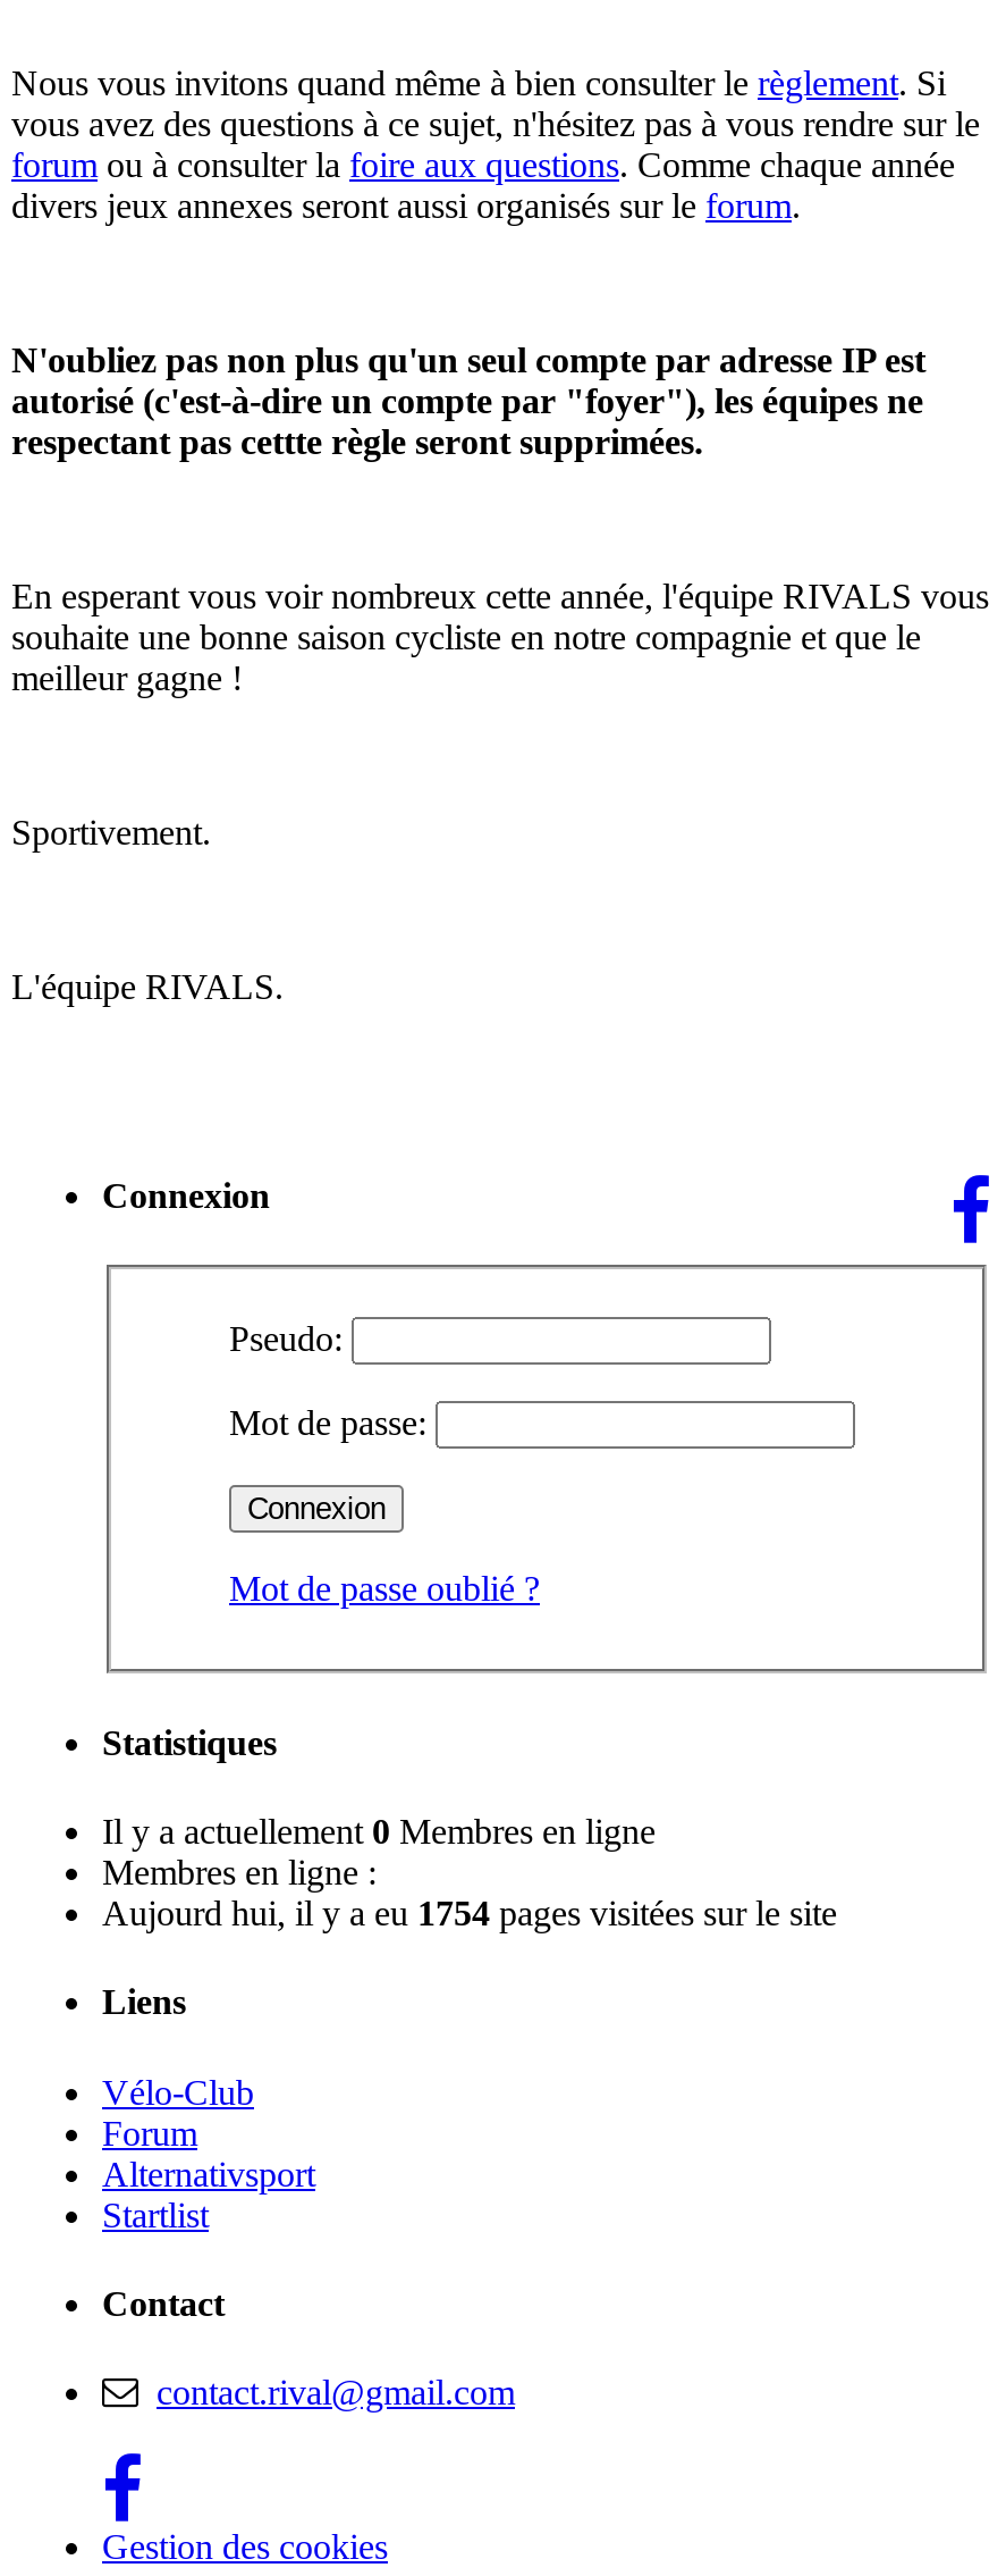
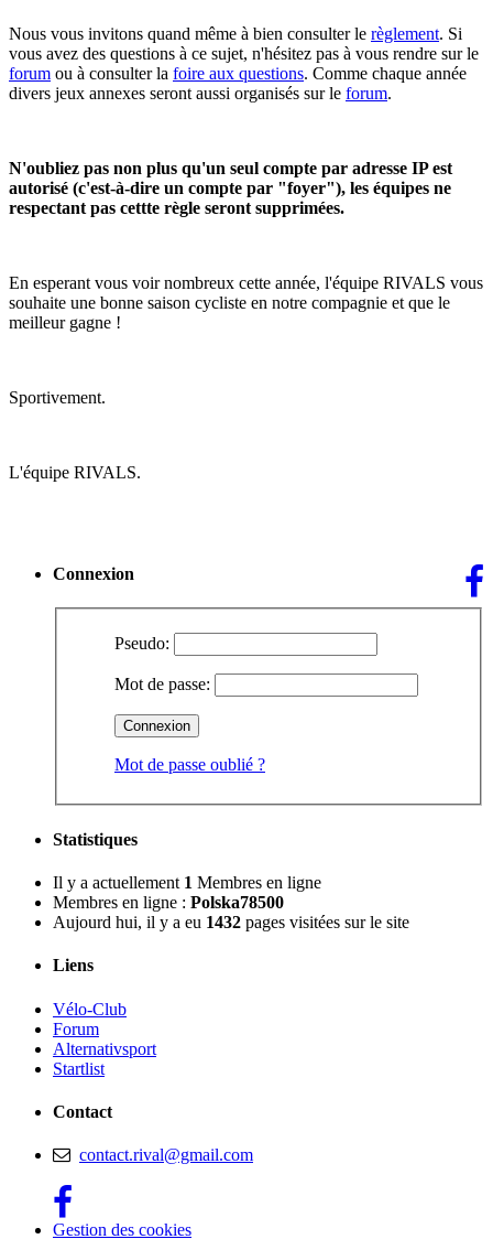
- Il y a actuellement 0 Membres en ligne
- Membres en ligne :
- Aujourd hui, il y a eu 1754 pages visitées sur le site
+ Il y a actuellement 1 Membres en ligne
+ Membres en ligne : Polska78500
+ Aujourd hui, il y a eu 1432 pages visitées sur le site
